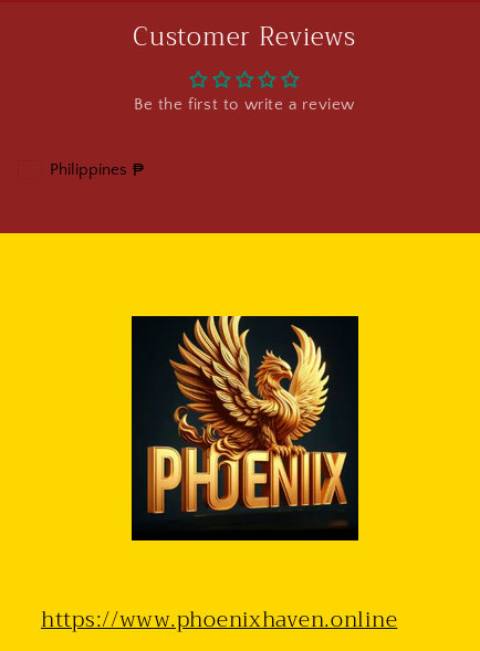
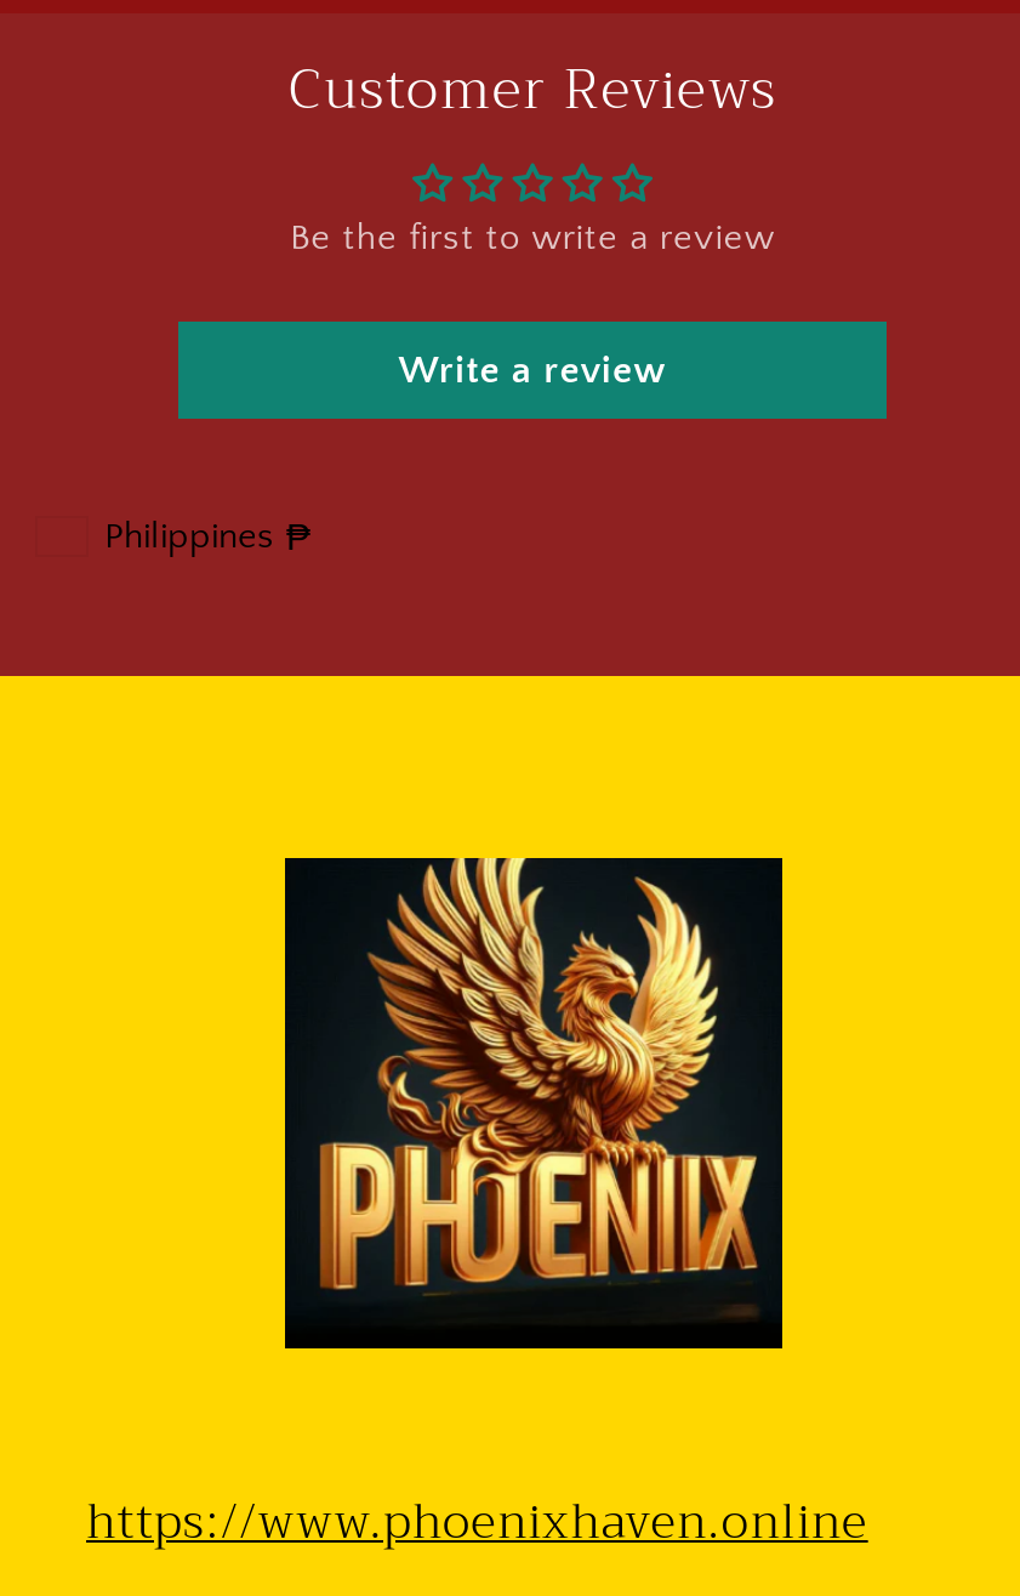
+ Write a review
